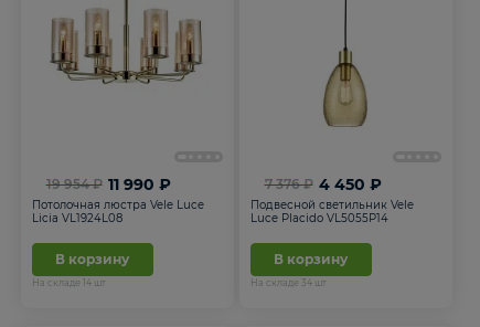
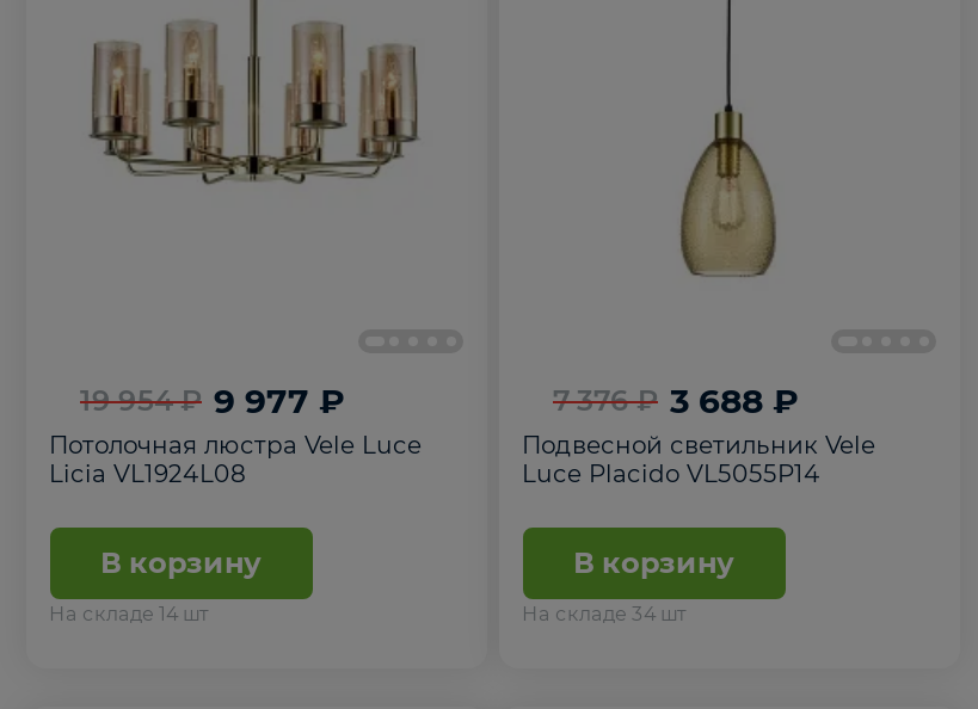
- 19 954 ₽ 11 990 ₽
+ 19 954 ₽ 9 977 ₽

- 7 376 ₽ 4 450 ₽
+ 7 376 ₽ 3 688 ₽
